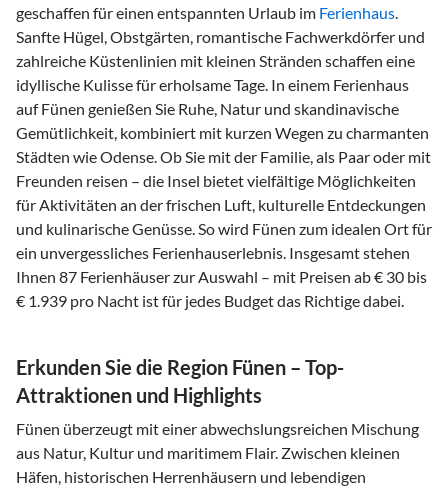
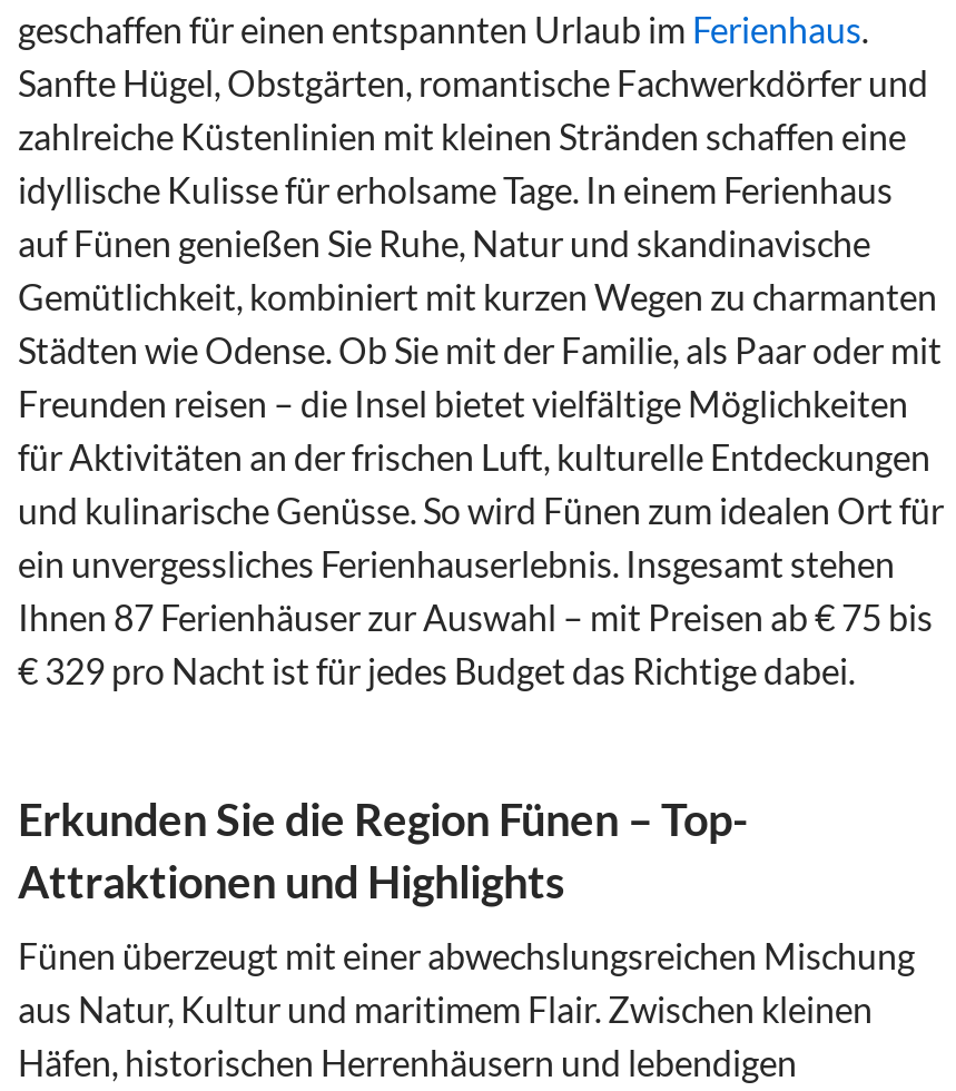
- Ihnen 87 Ferienhäuser zur Auswahl – mit Preisen ab € 30 bis
+ Ihnen 87 Ferienhäuser zur Auswahl – mit Preisen ab € 75 bis

- € 1.939 pro Nacht ist für jedes Budget das Richtige dabei.
+ € 329 pro Nacht ist für jedes Budget das Richtige dabei.
